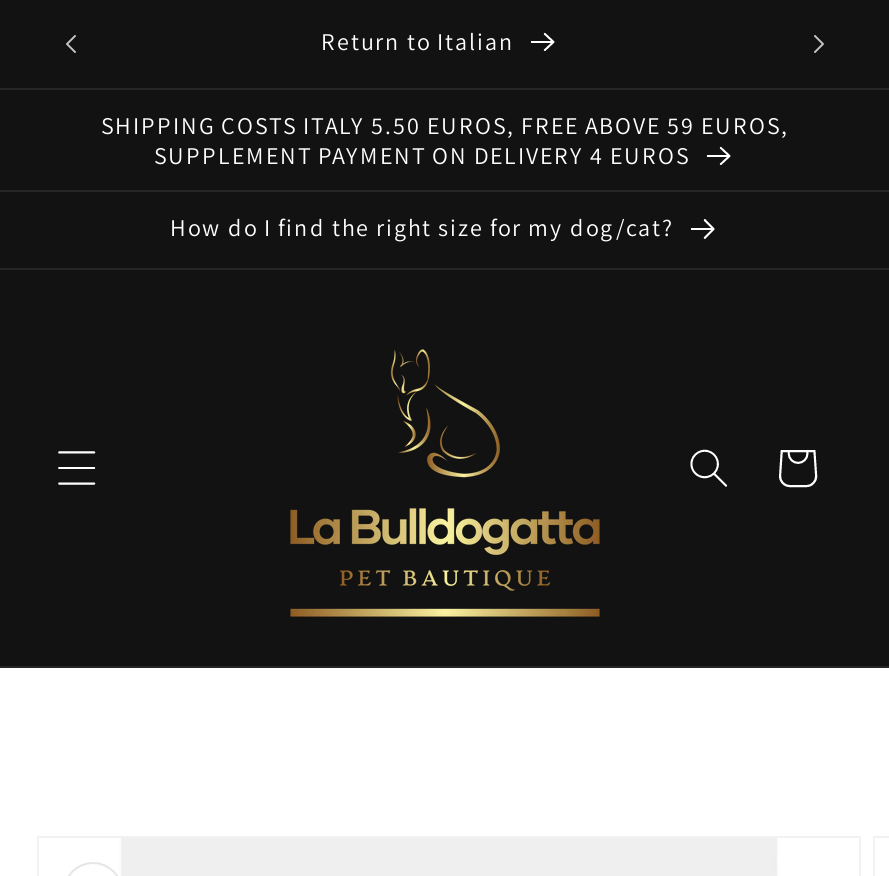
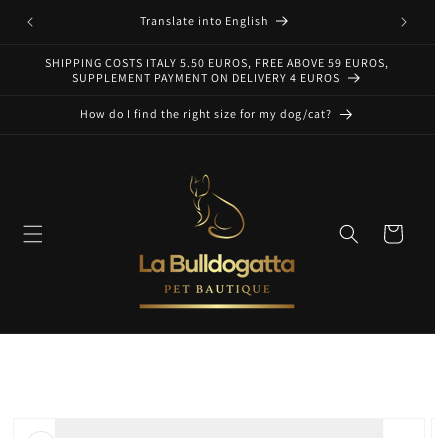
- Return to Italian
+ Translate into English
